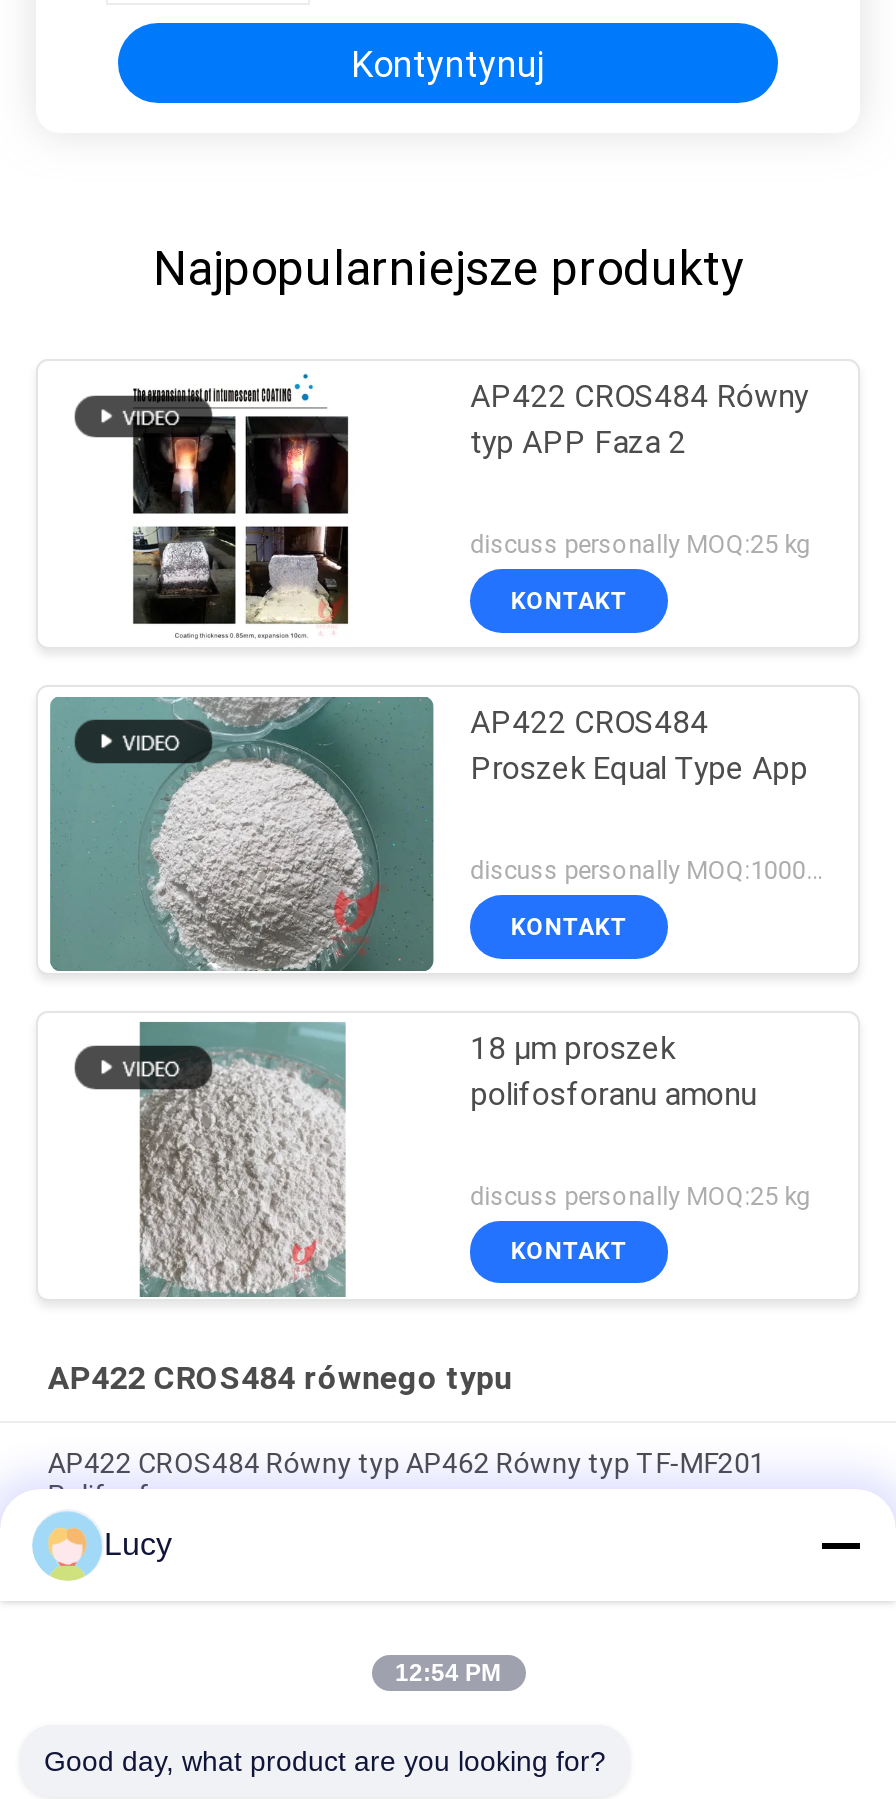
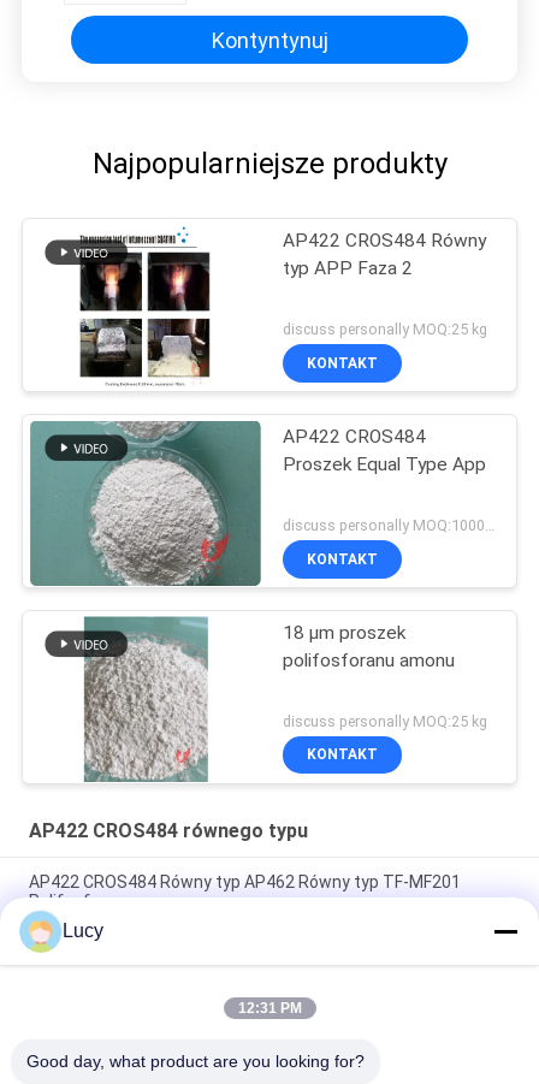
- 12:54 PM
+ 12:31 PM
